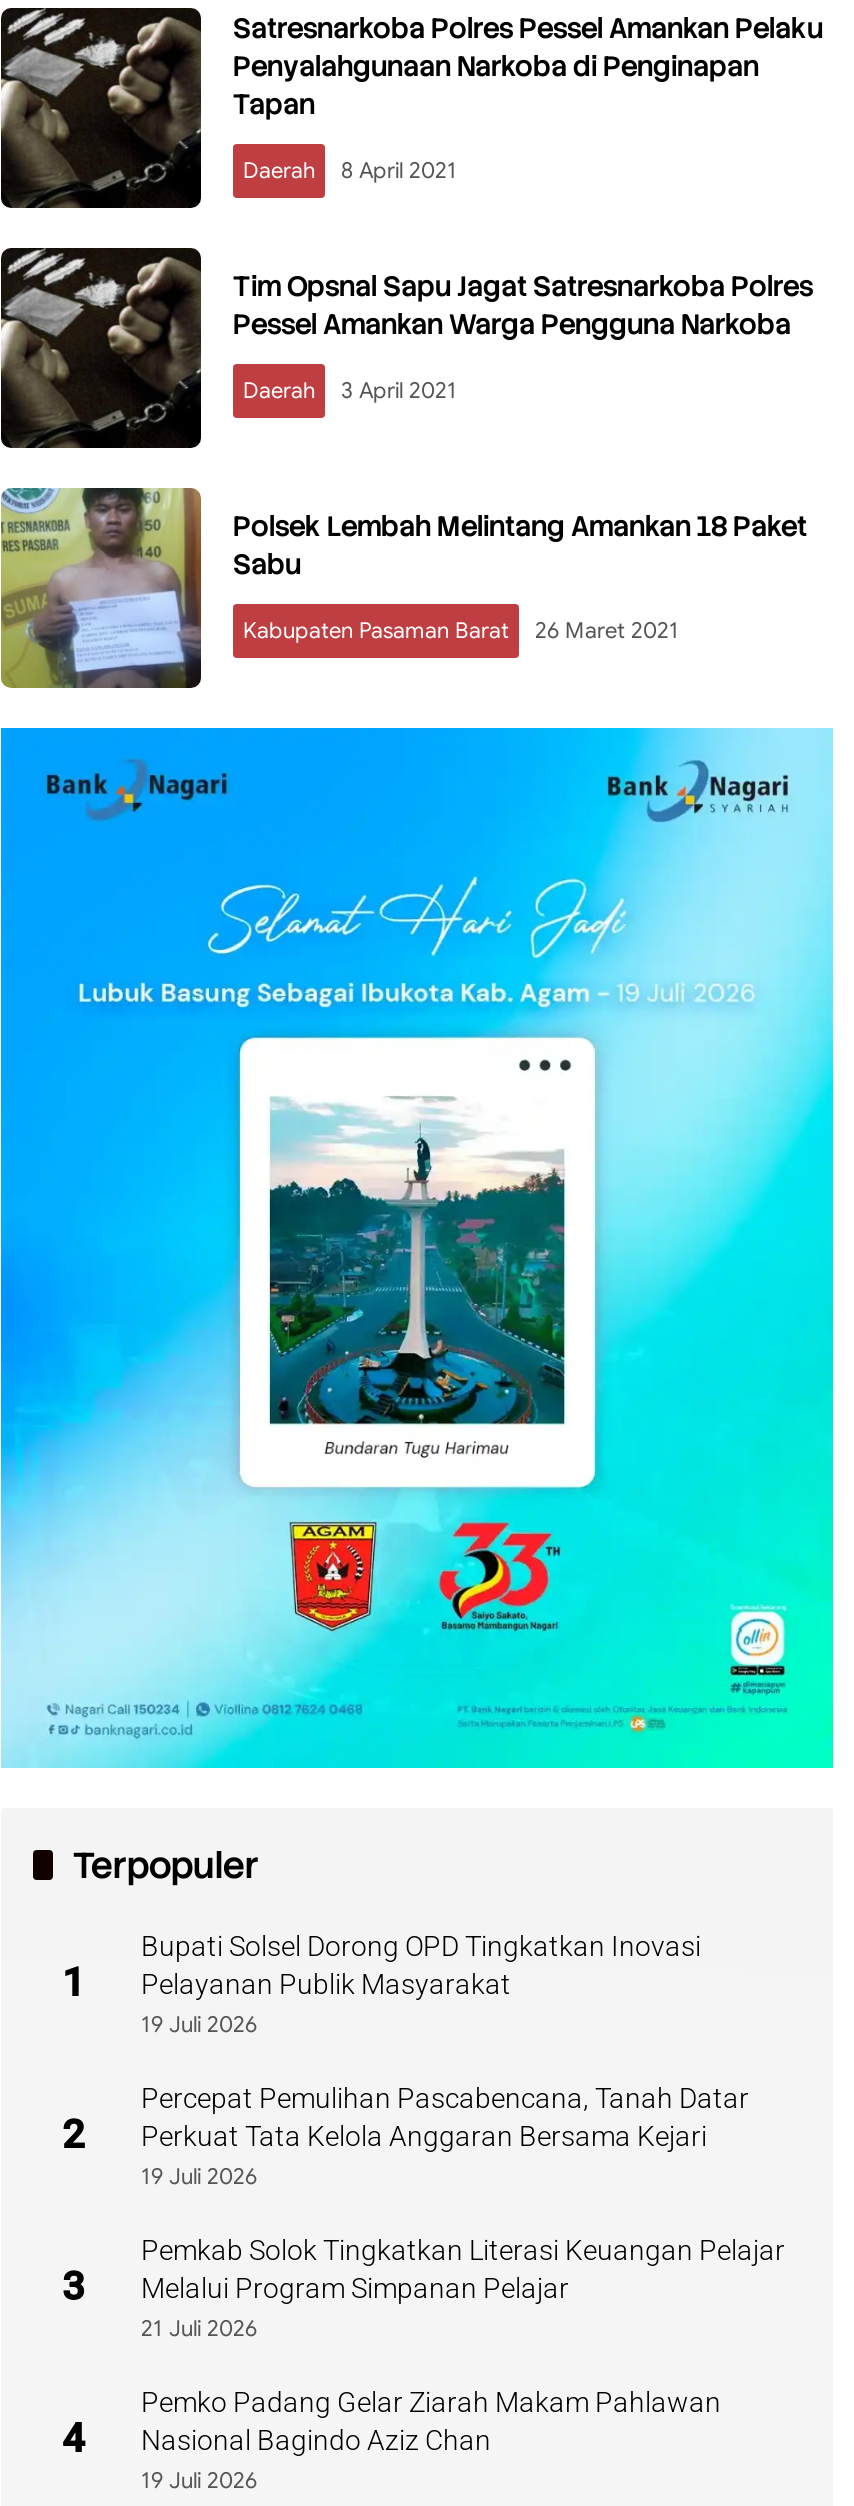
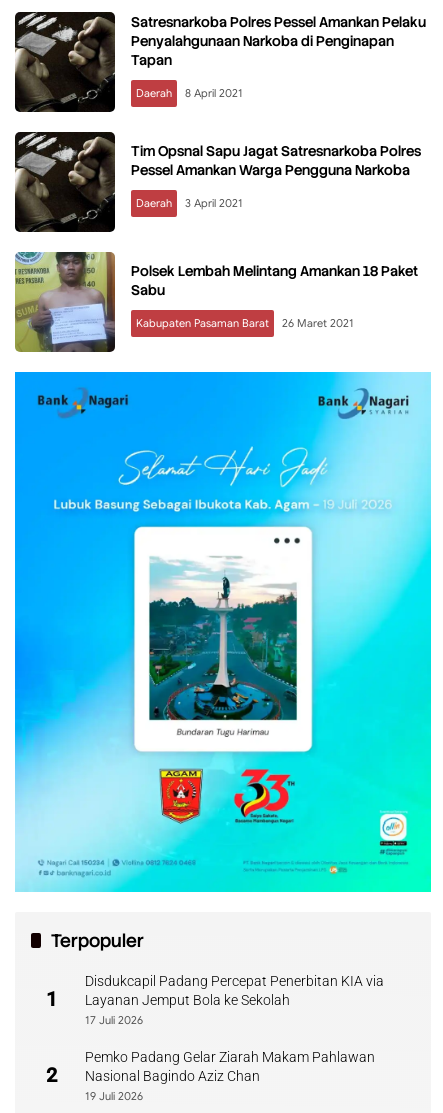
- Bupati Solsel Dorong OPD Tingkatkan Inovasi
- Pelayanan Publik Masyarakat
- 19 Juli 2026
+ Disdukcapil Padang Percepat Penerbitan KIA via
+ Layanan Jemput Bola ke Sekolah
+ 17 Juli 2026

- Percepat Pemulihan Pascabencana, Tanah Datar
- Perkuat Tata Kelola Anggaran Bersama Kejari
- 19 Juli 2026
- 3

- Pemkab Solok Tingkatkan Literasi Keuangan Pelajar
- Melalui Program Simpanan Pelajar
- 21 Juli 2026
- 4
